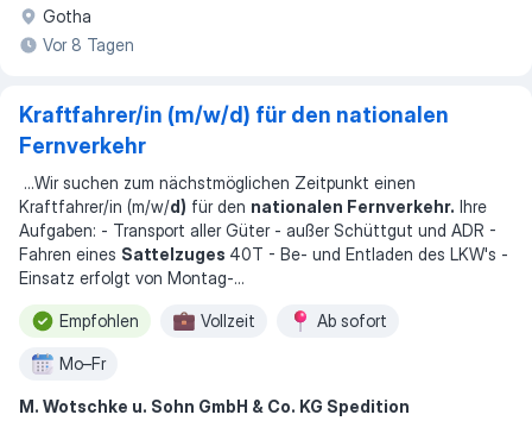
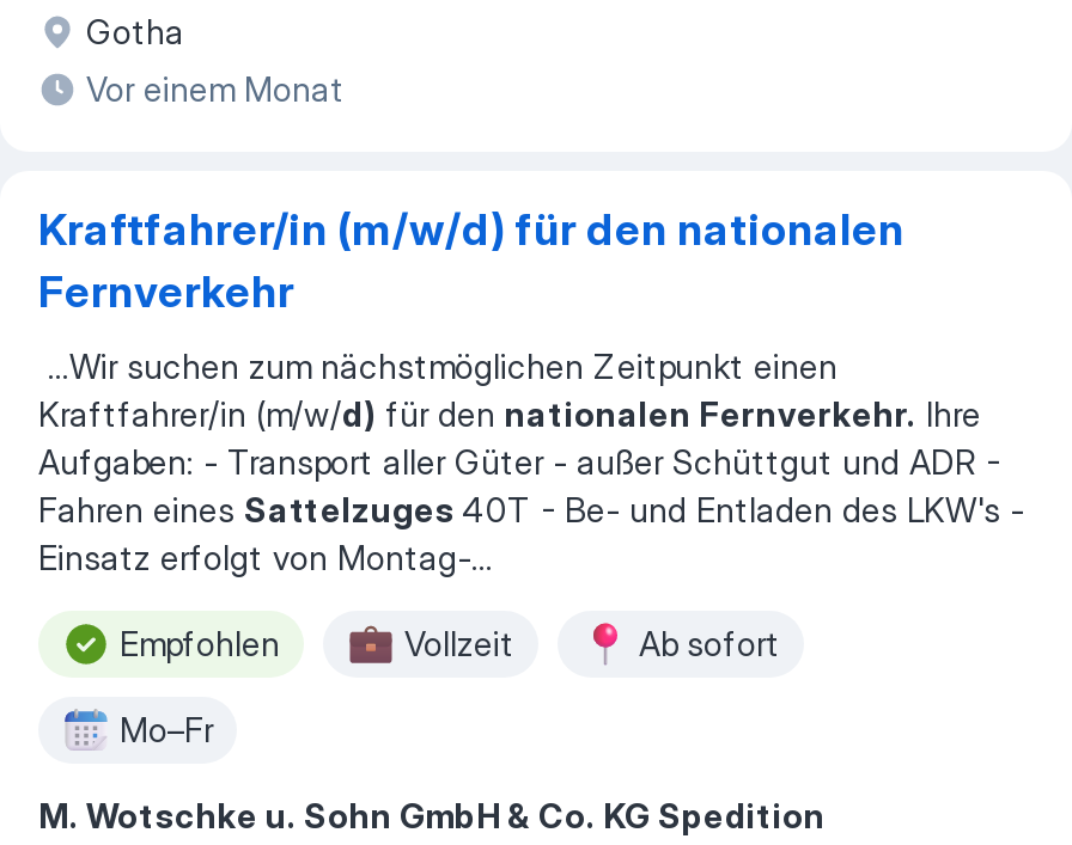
- Vor 8 Tagen
+ Vor einem Monat
